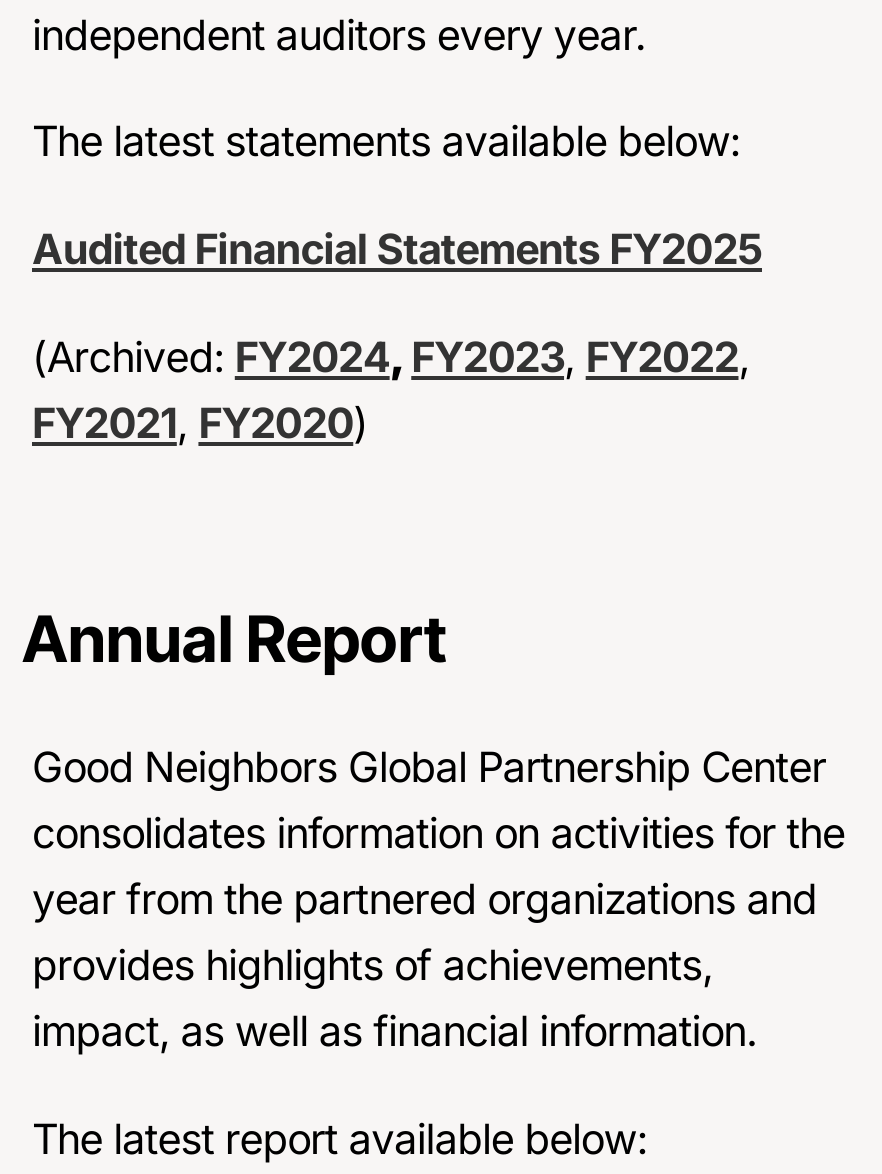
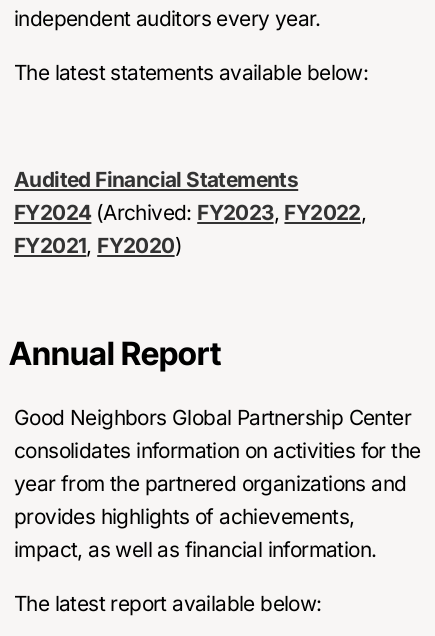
- Audited Financial Statements FY2025
- (Archived: FY2024, FY2023, FY2022,
+ Audited Financial Statements
+ FY2024 (Archived: FY2023, FY2022,
